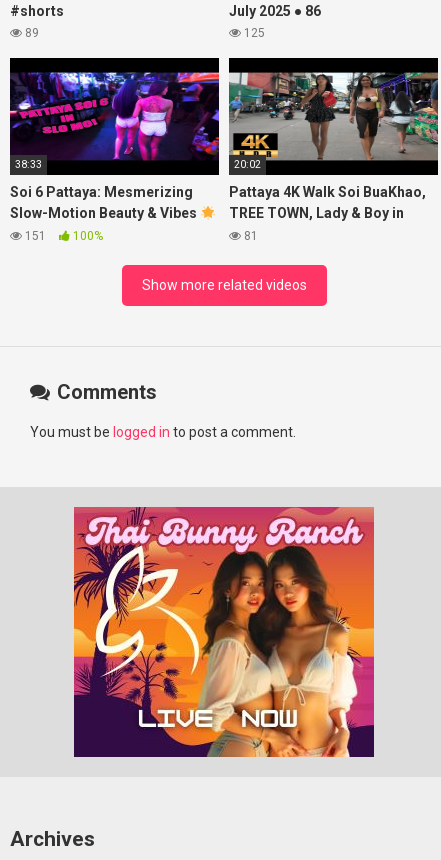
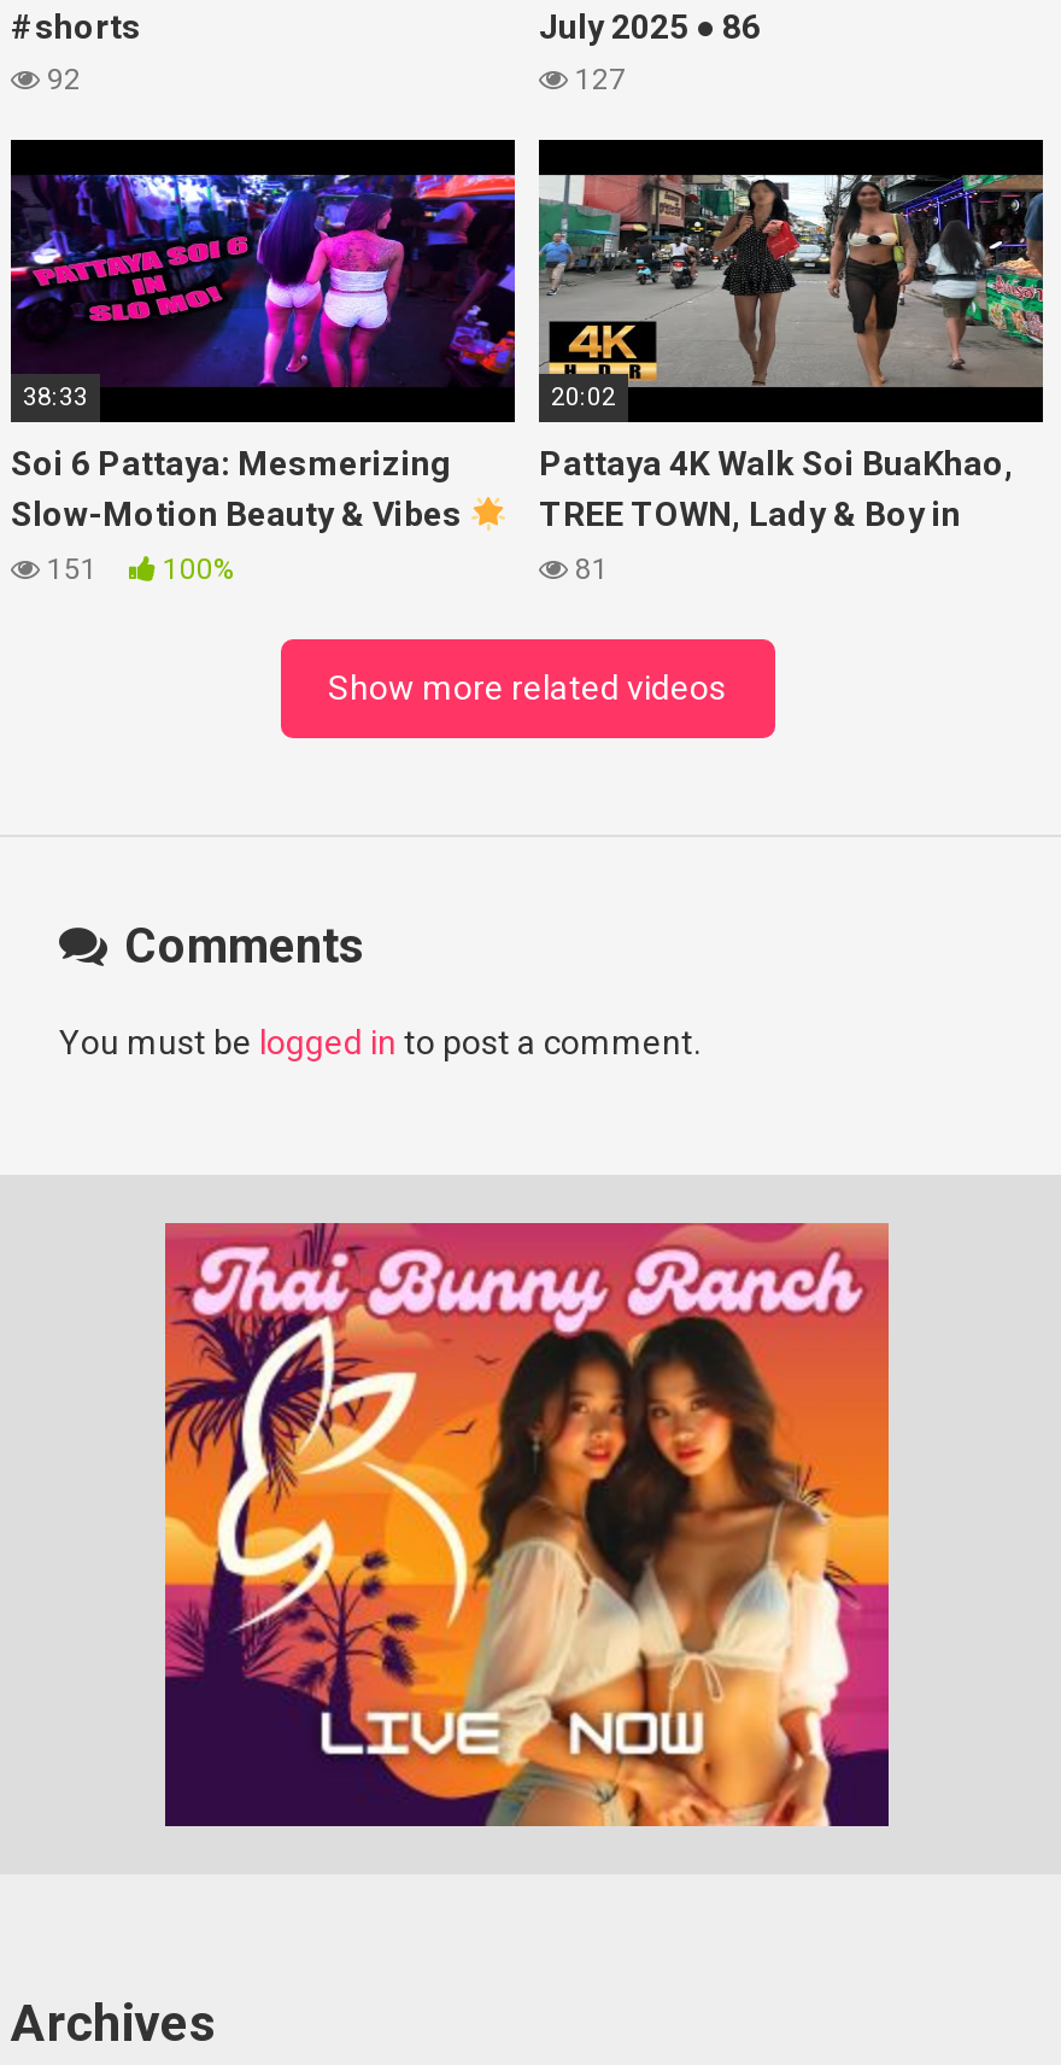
- 89
+ 92

- 125
+ 127
